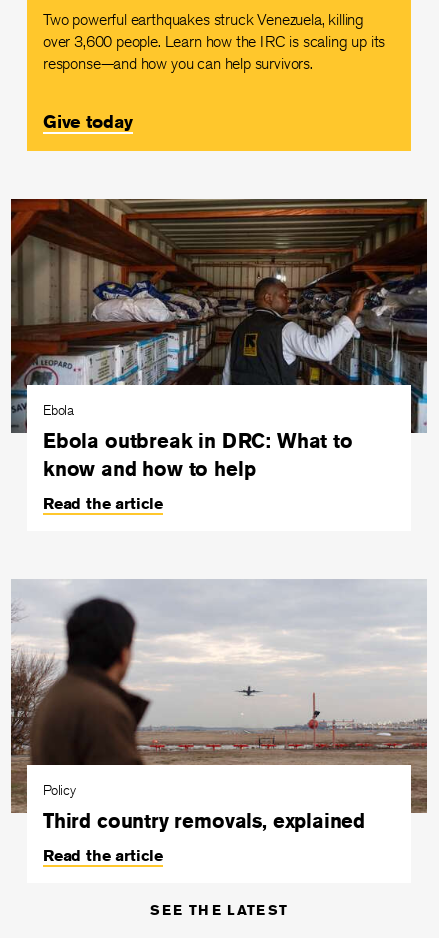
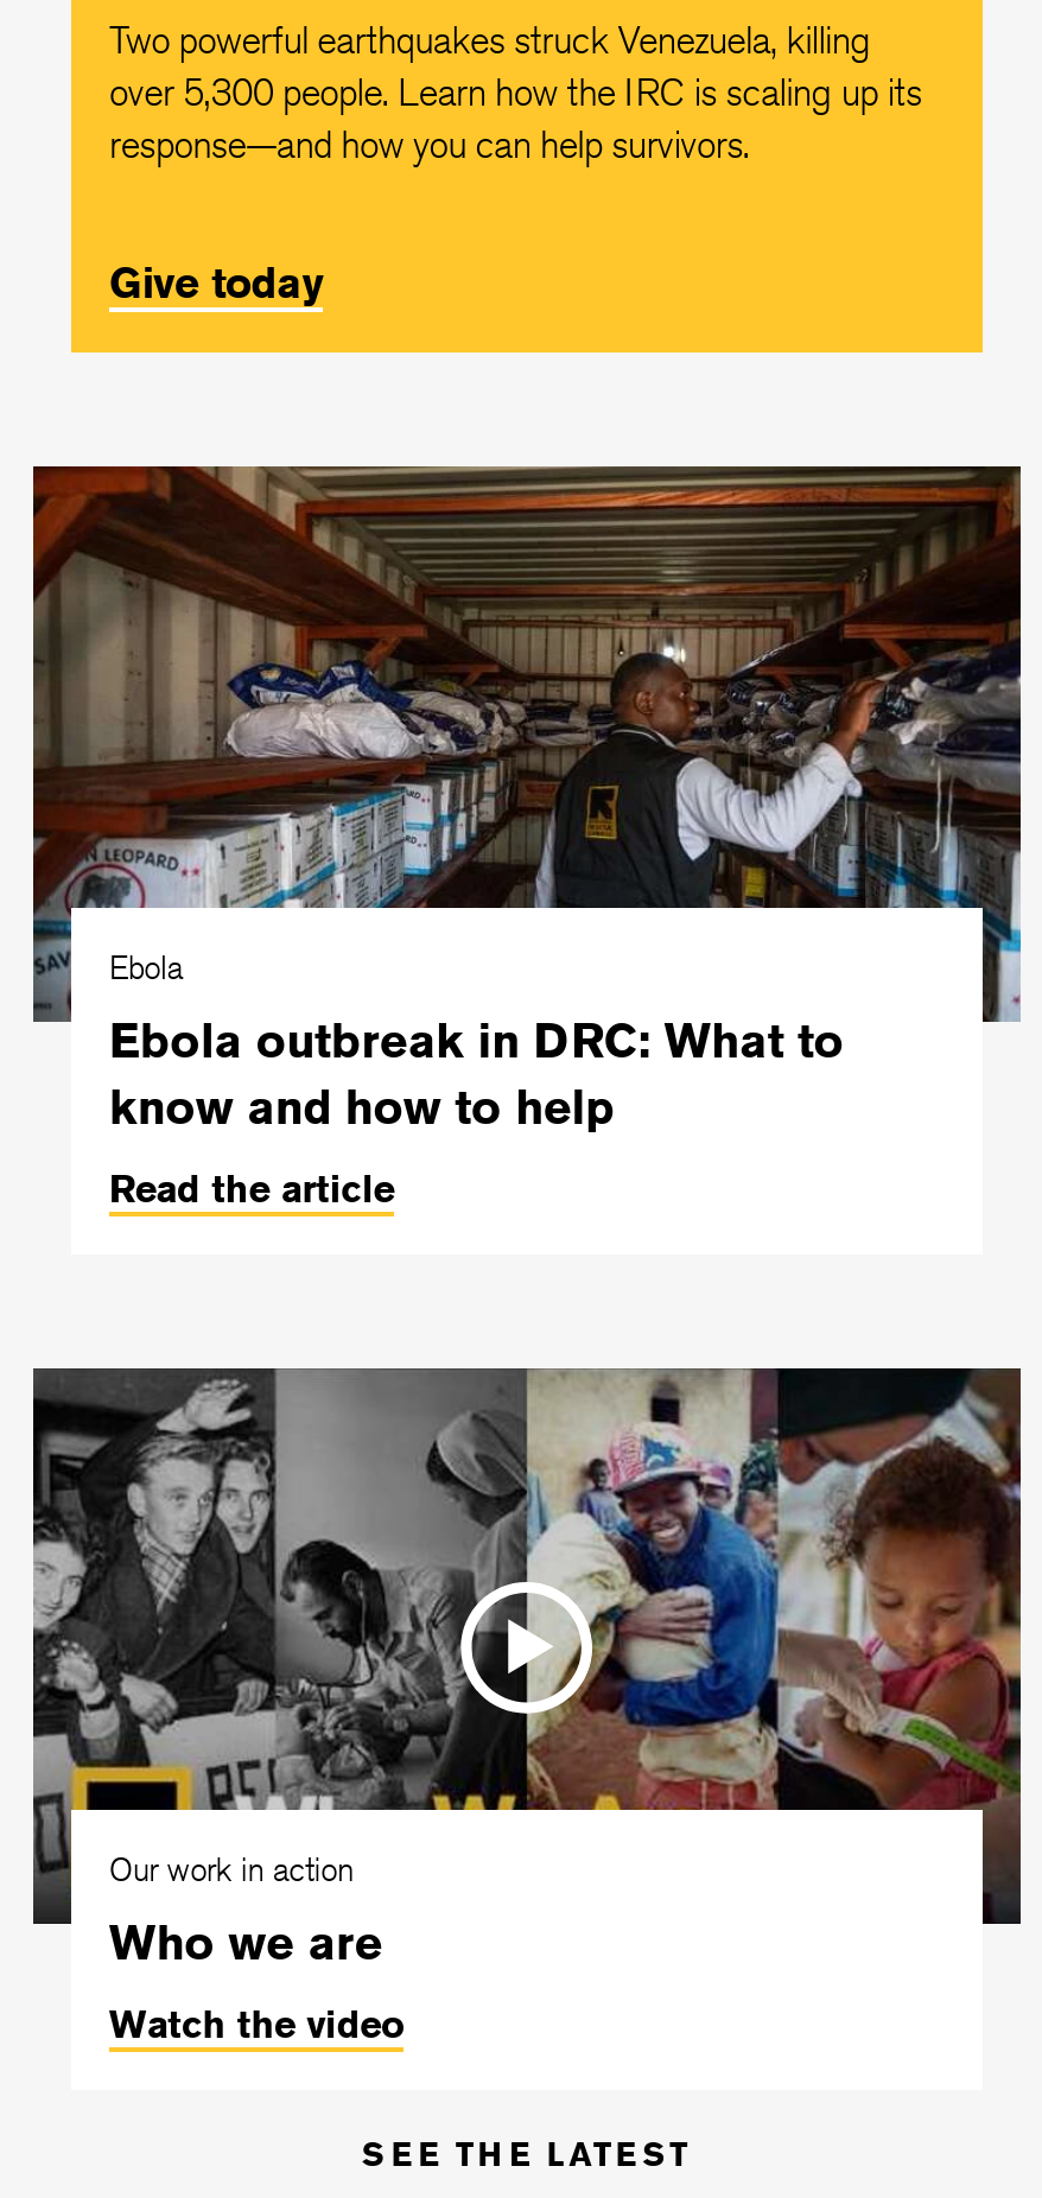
- over 3,600 people. Learn how the IRC is scaling up its
+ over 5,300 people. Learn how the IRC is scaling up its

- [image]
- Policy
- Third country removals, explained
+ [image]
+ Our work in action
+ Who we are

- Read the article
+ Watch the video
